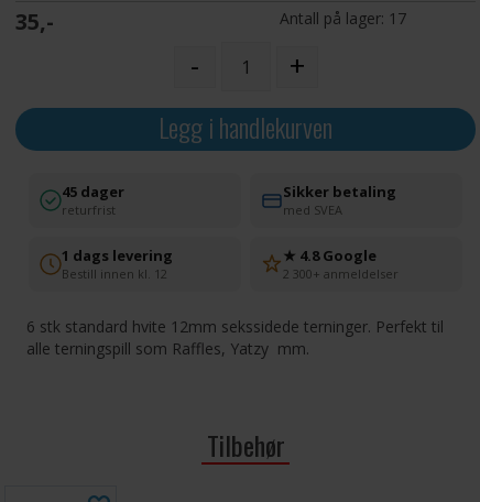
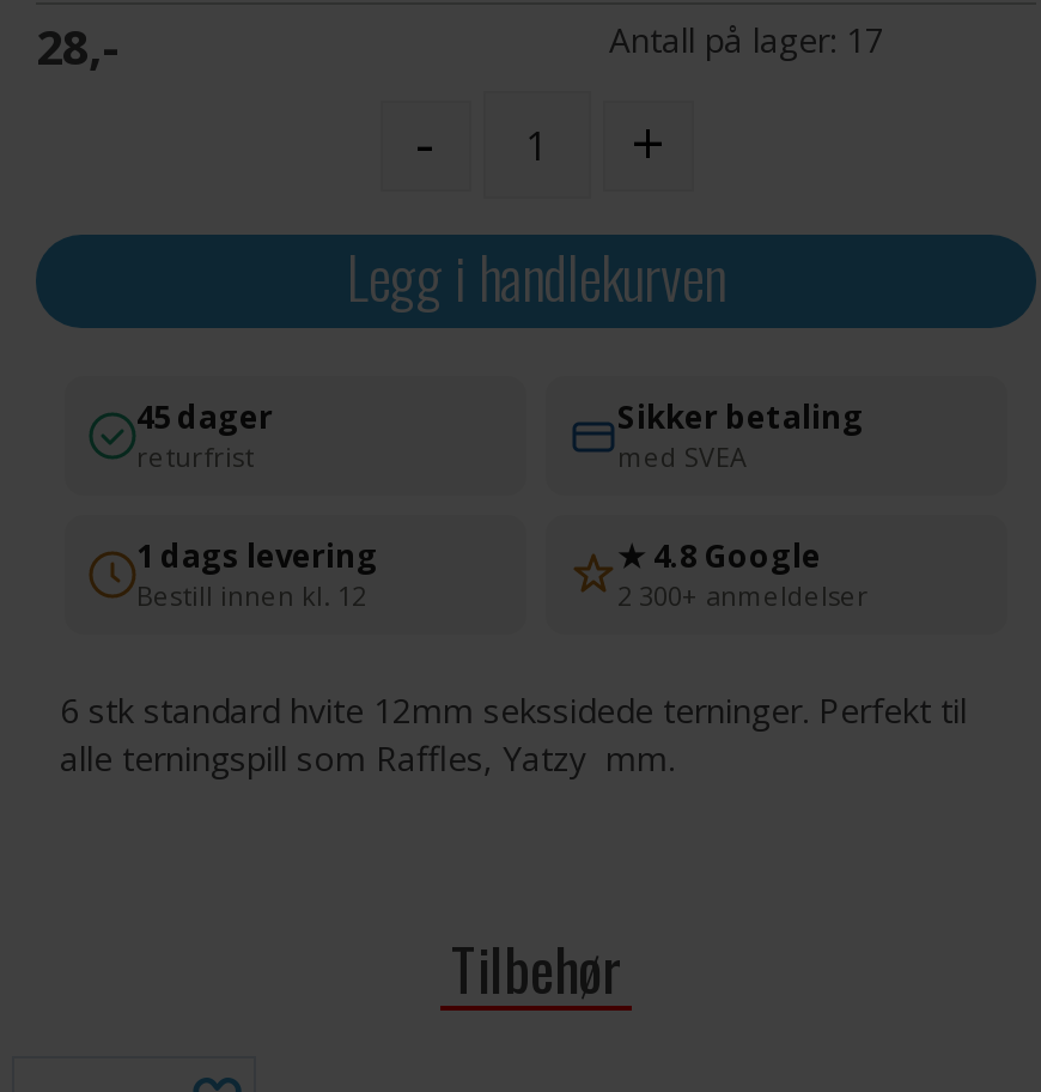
- 35,-
+ 28,-
